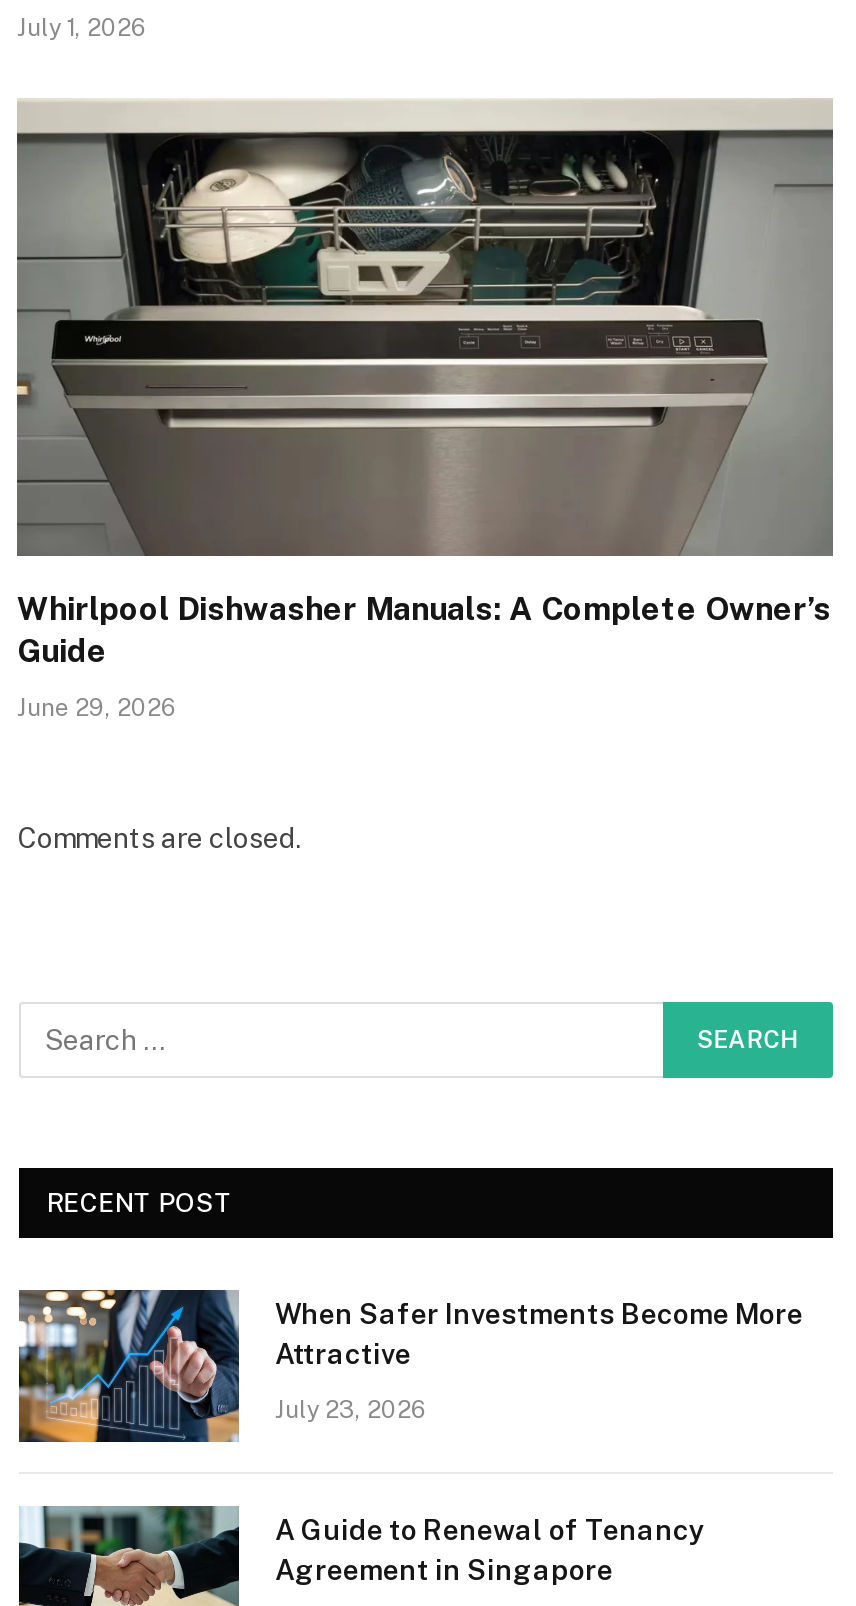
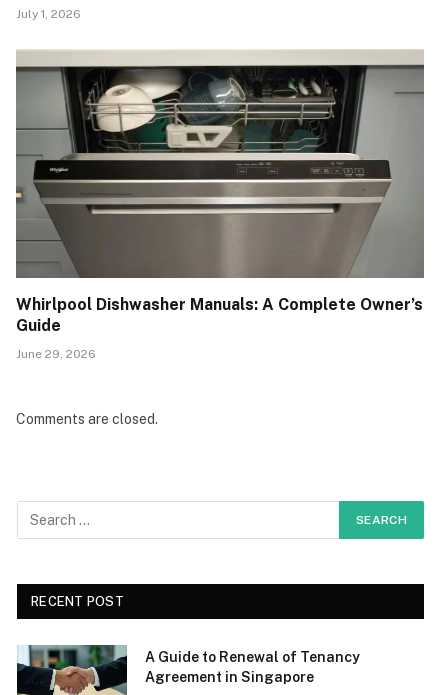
- [image]
- When Safer Investments Become More
- Attractive
- July 23, 2026
